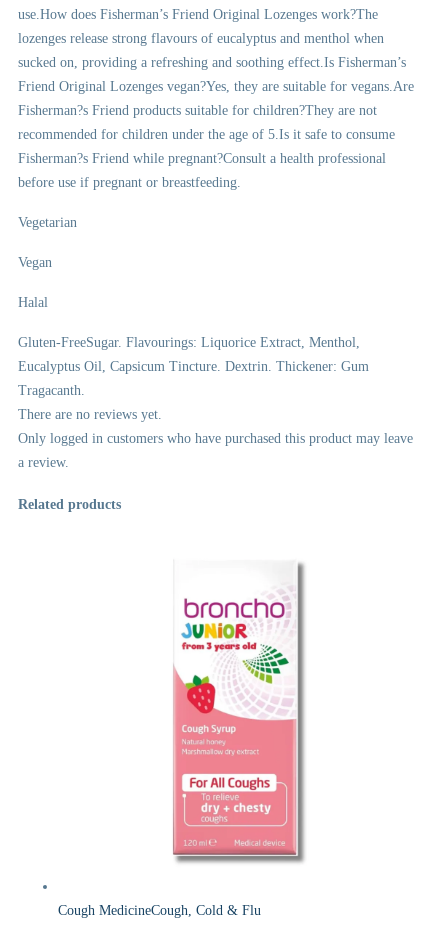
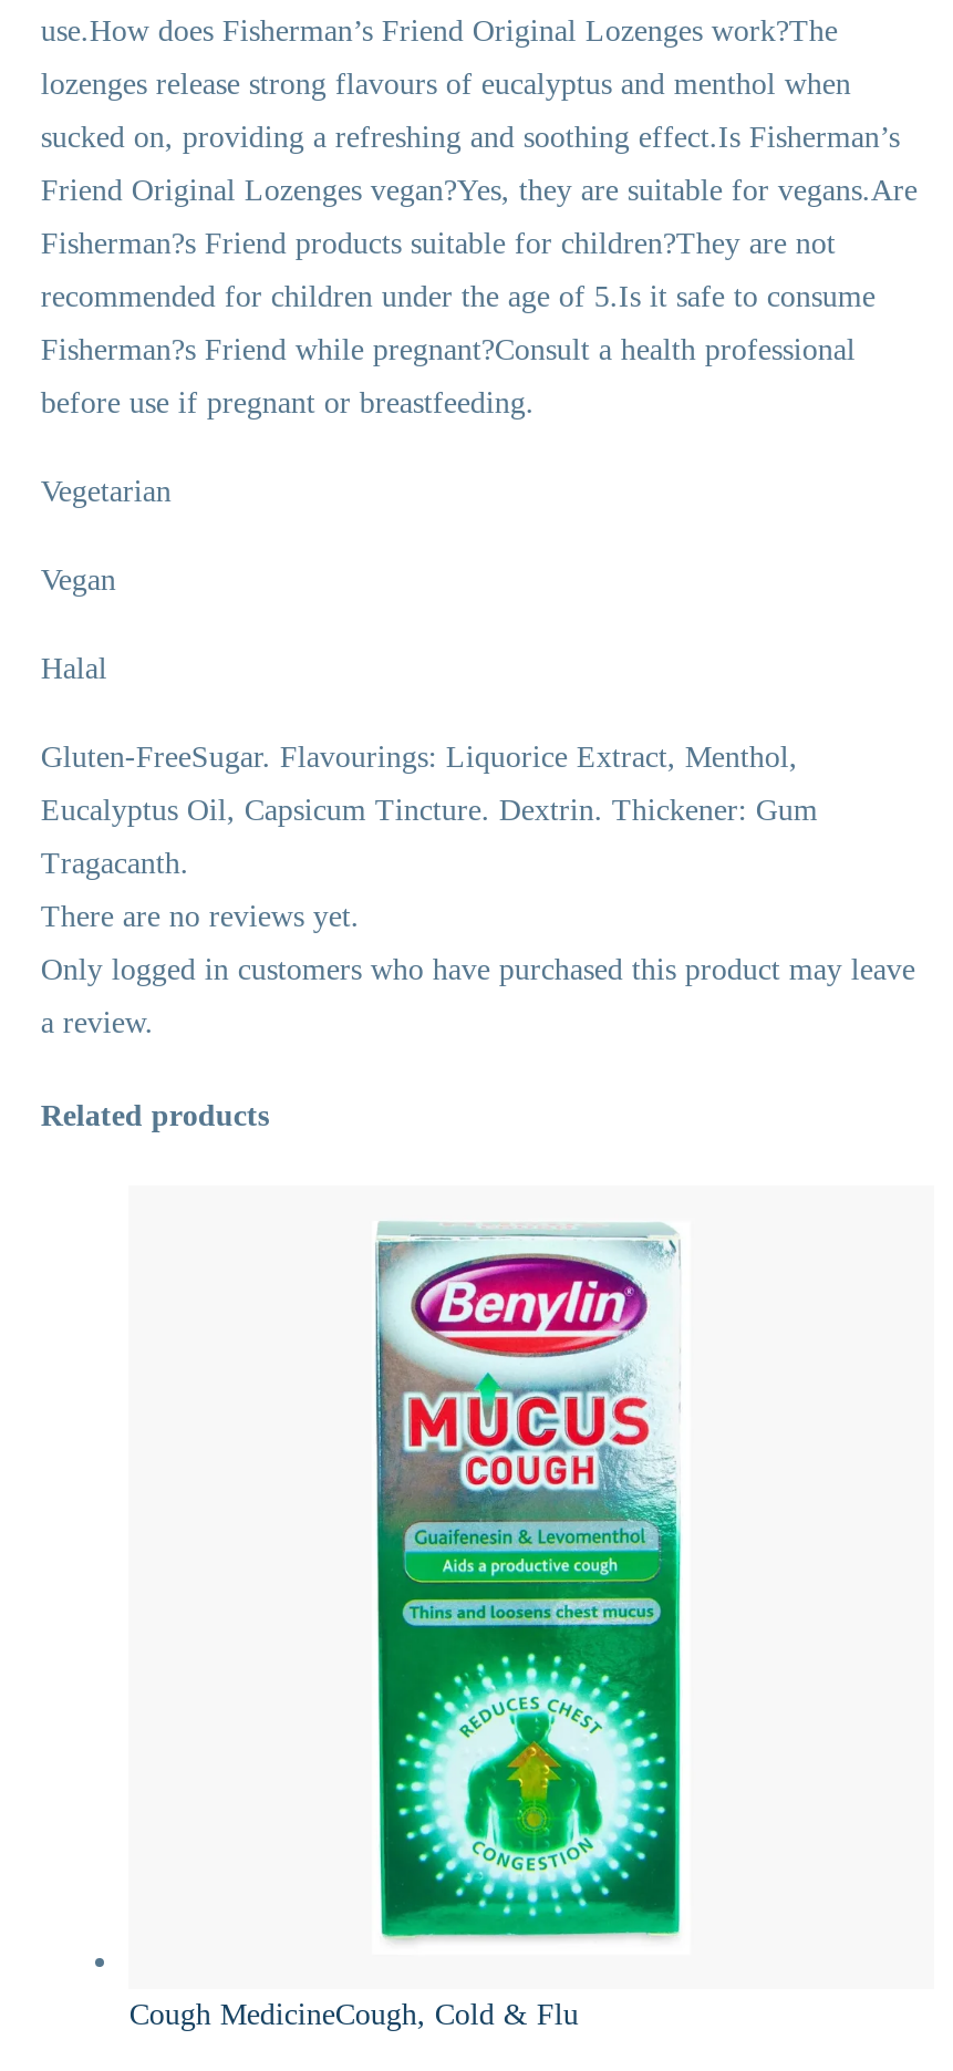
- [image]
+ [image]
